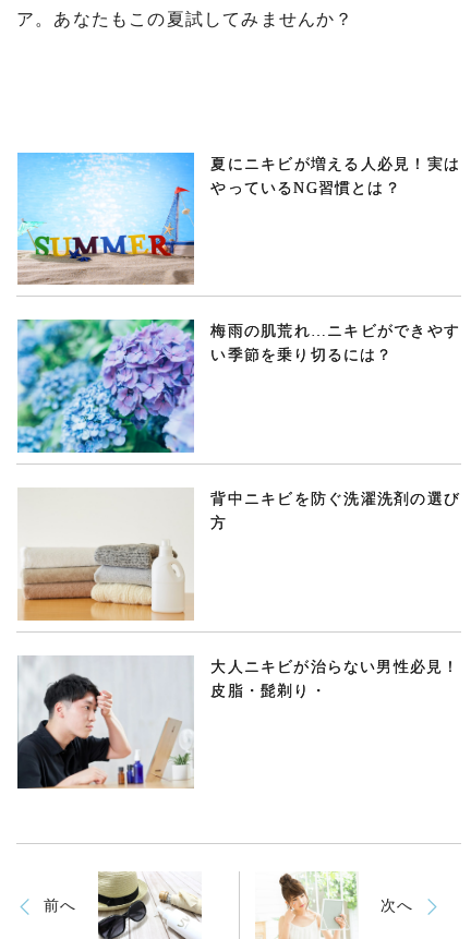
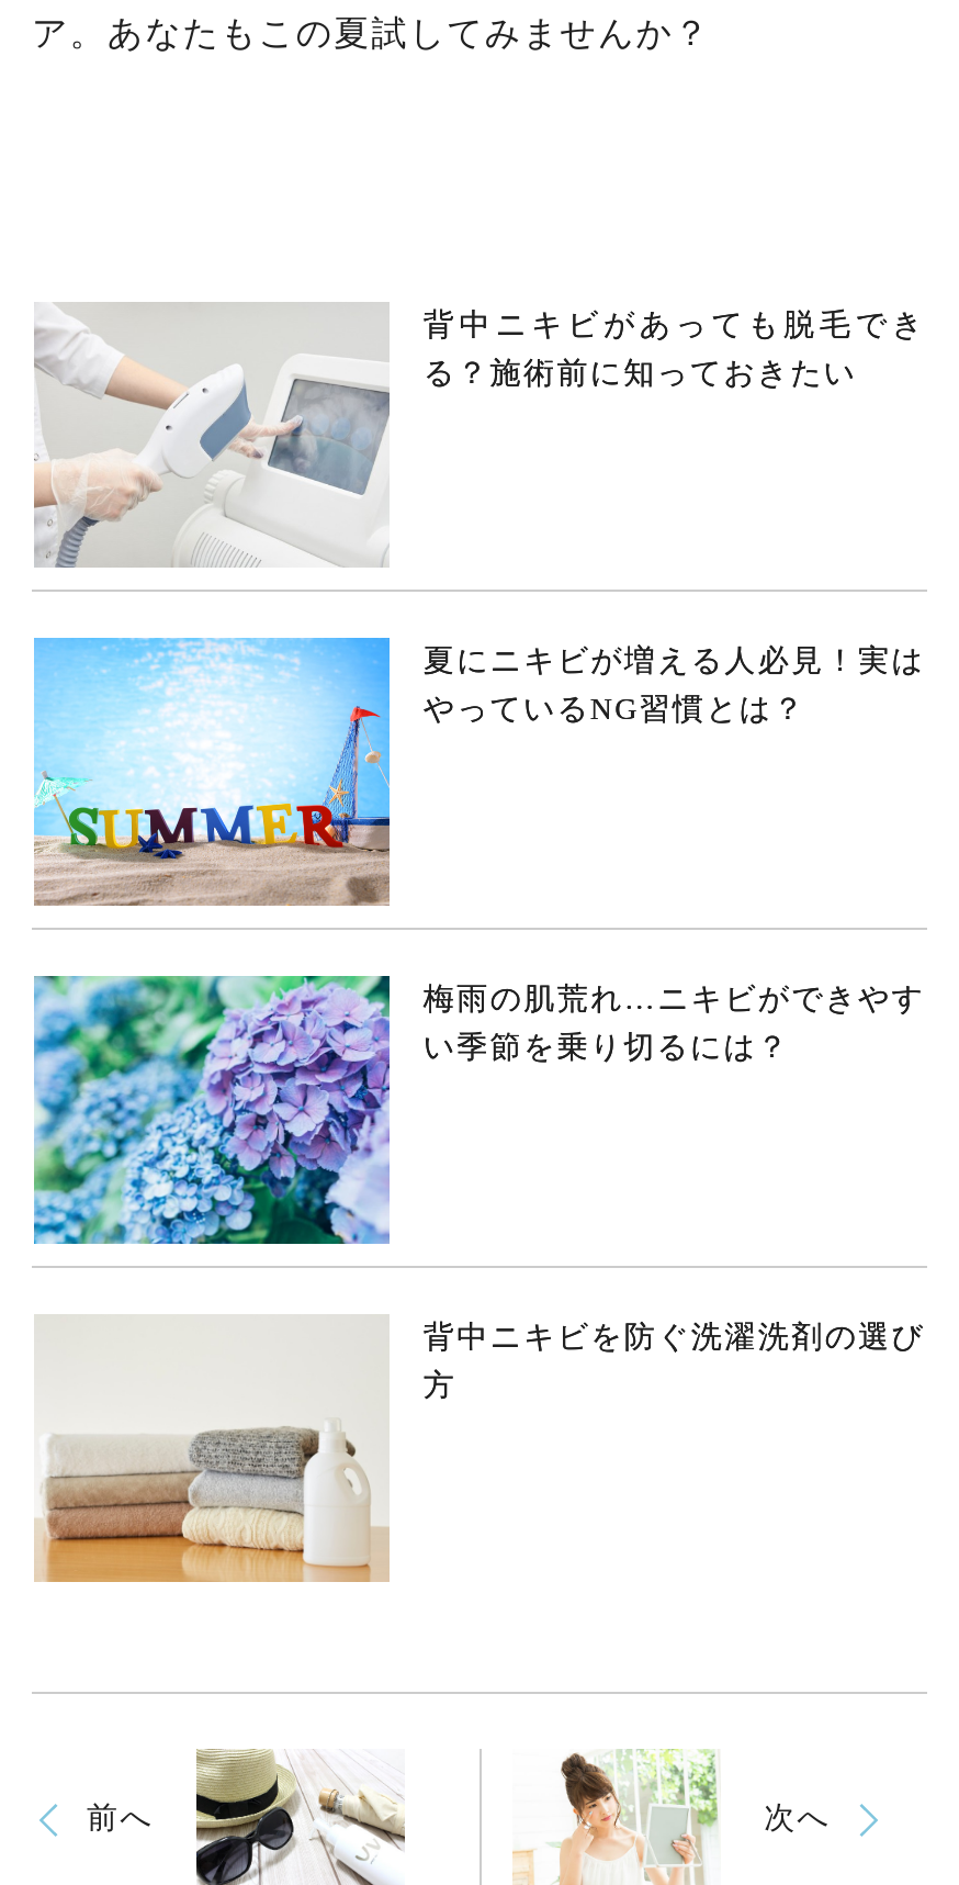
+ [image]
+ 背中ニキビがあっても脱毛でき
+ る？施術前に知っておきたい

moved down: [image] | 夏にニキビが増える人必見！実は | やっているNG習慣とは？ | 梅雨の肌荒れ…ニキビができやす | い季節を乗り切るには？ | 背中ニキビを防ぐ洗濯洗剤の選び | 方

moved down: [image]

- [image]
- 大人ニキビが治らない男性必見！
- 皮脂・髭剃り・
